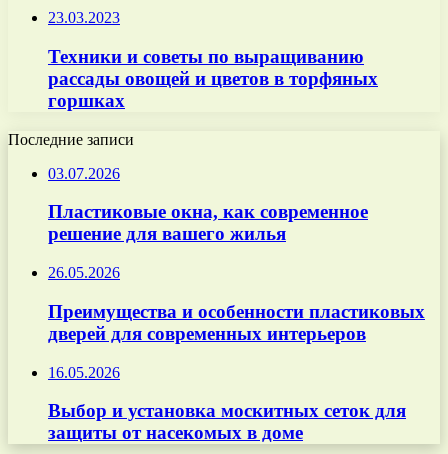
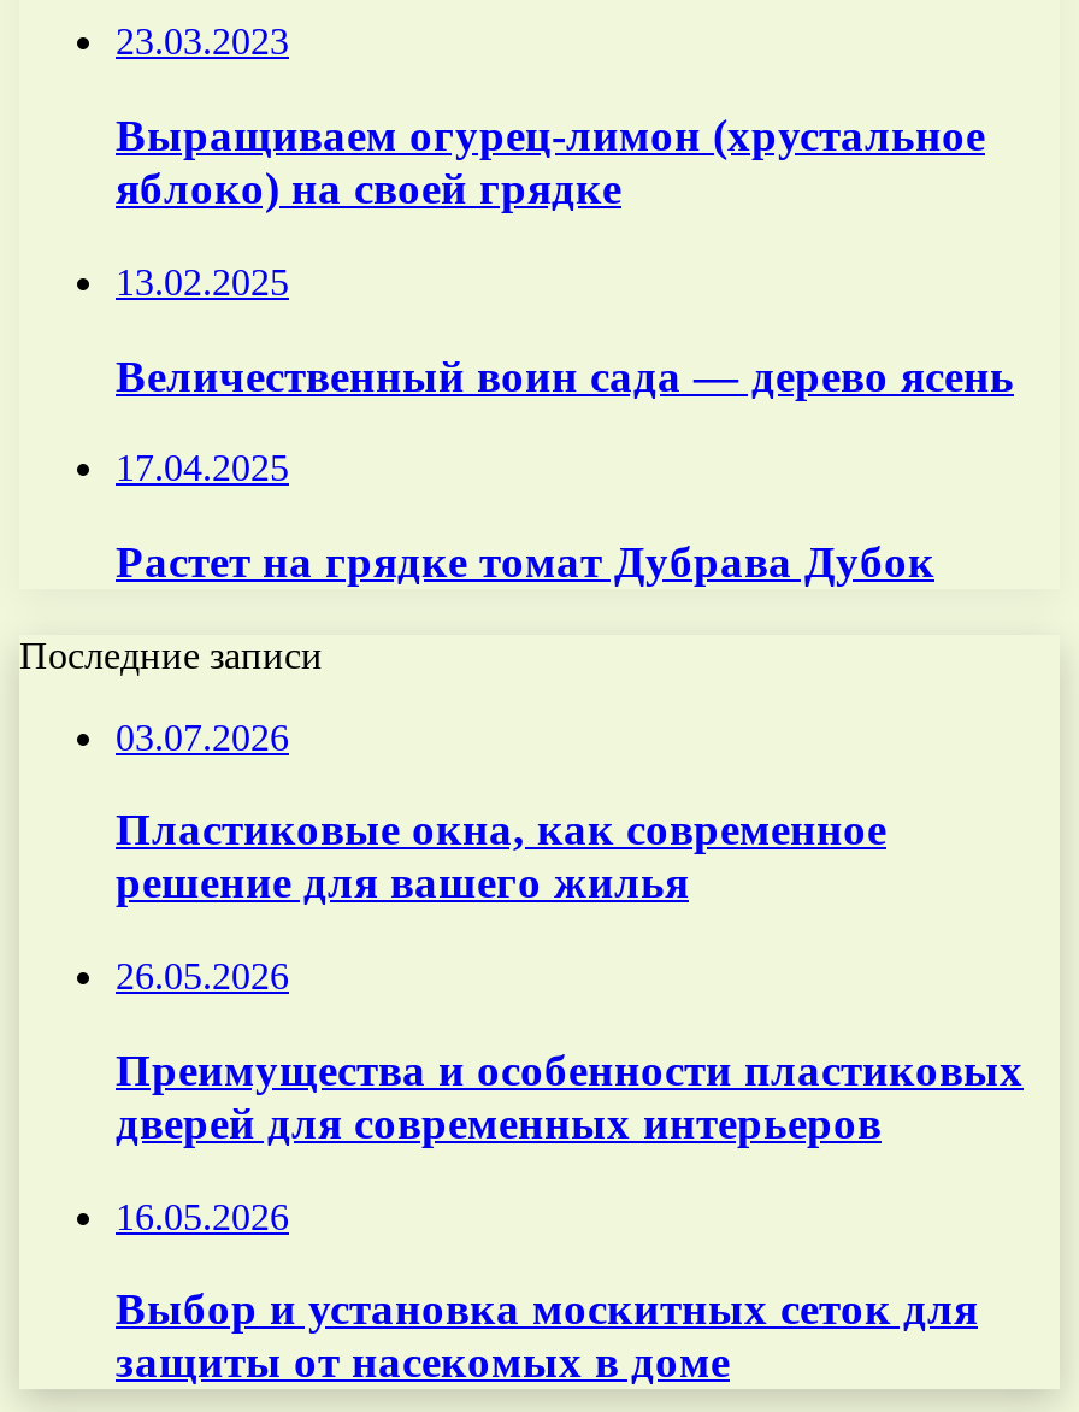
- Техники и советы по выращиванию
- рассады овощей и цветов в торфяных
- горшках
+ Выращиваем огурец-лимон (хрустальное
+ яблоко) на своей грядке
+ 13.02.2025
+ Величественный воин сада — дерево ясень
+ 17.04.2025
+ Растет на грядке томат Дубрава Дубок
